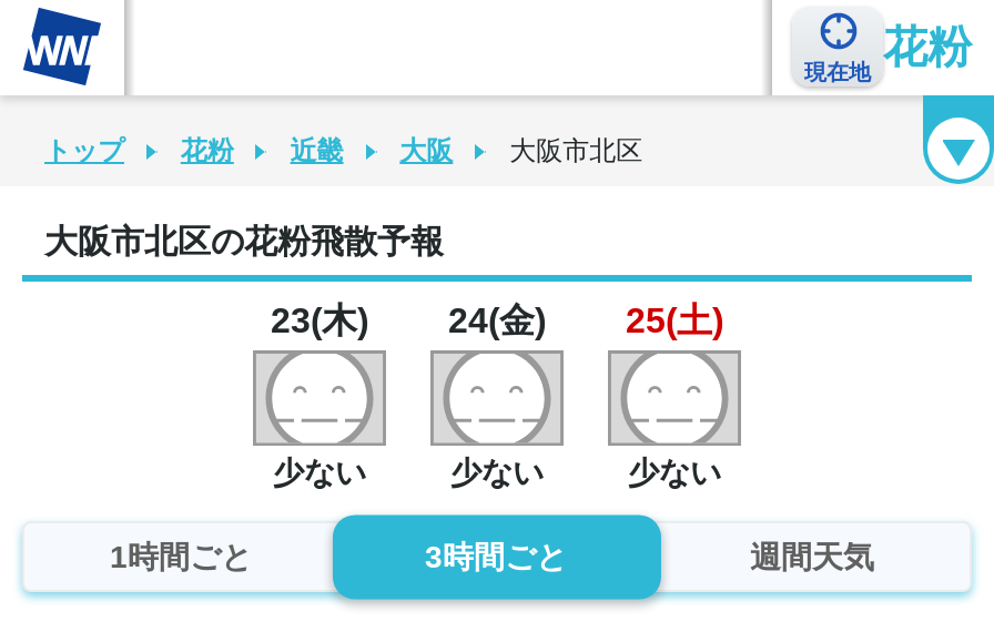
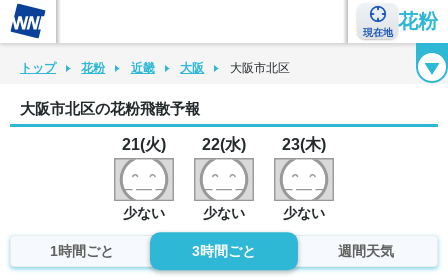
- 23(木)
+ 21(火)

- 24(金)
+ 22(水)

- 25(土)
+ 23(木)
